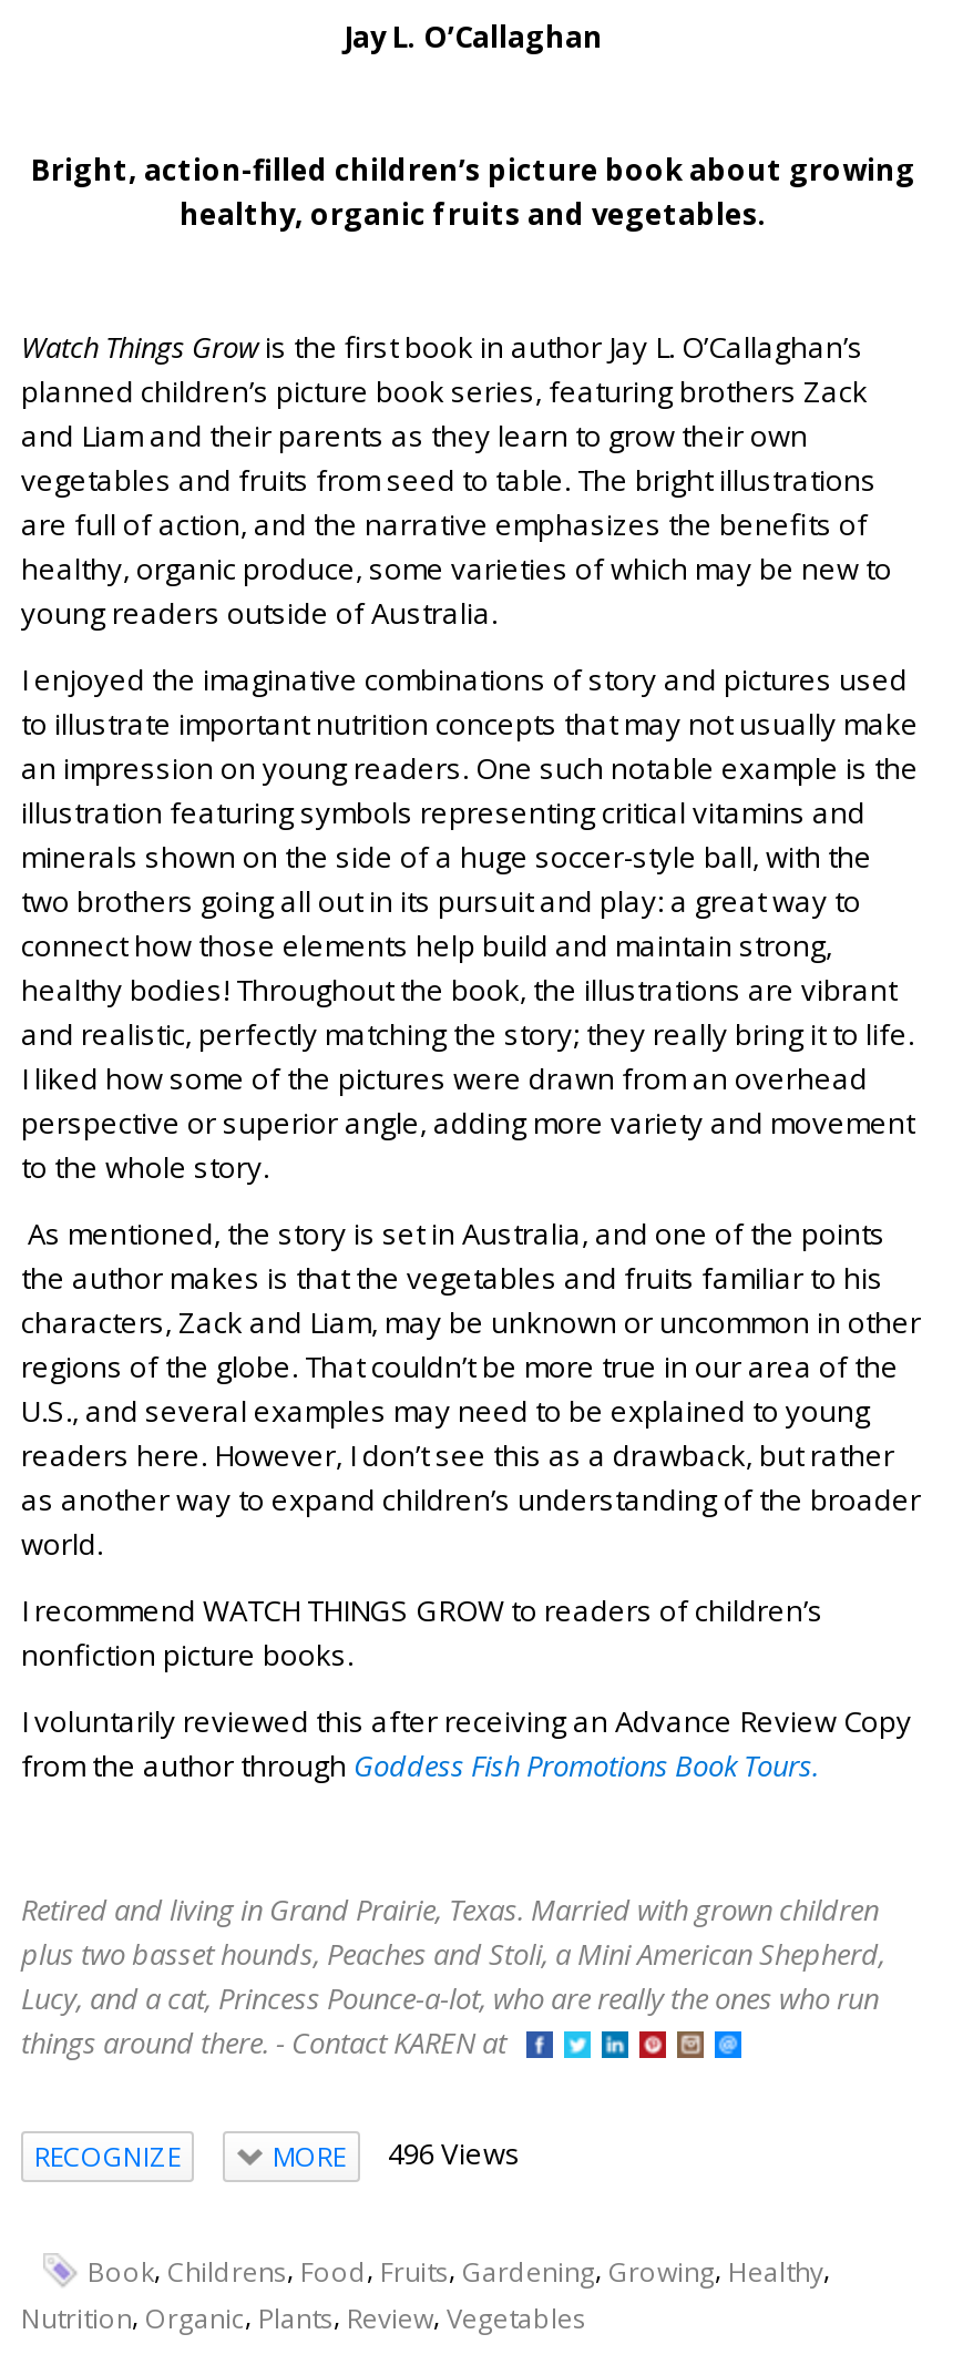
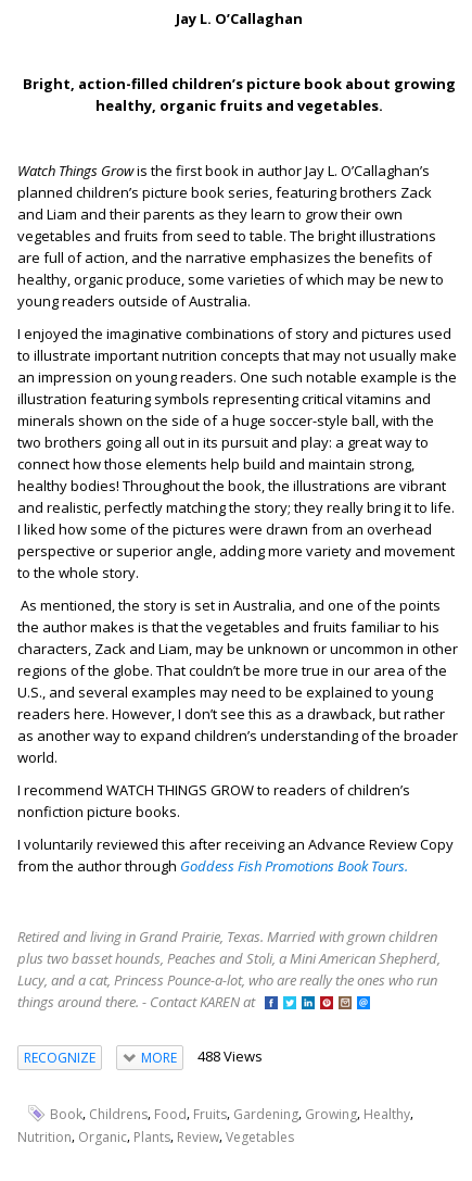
- MORE 496 Views
+ MORE 488 Views
